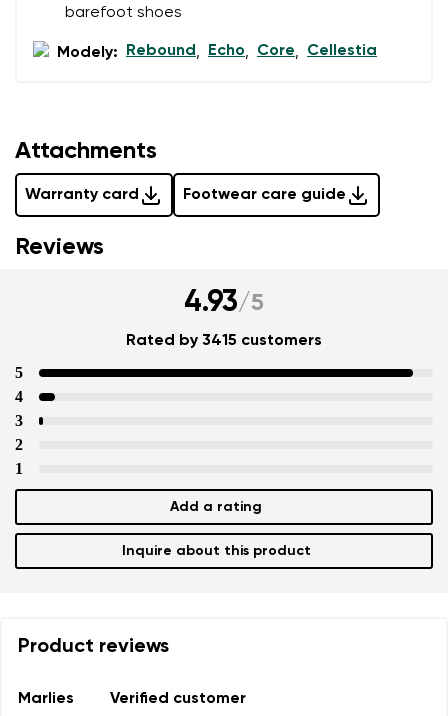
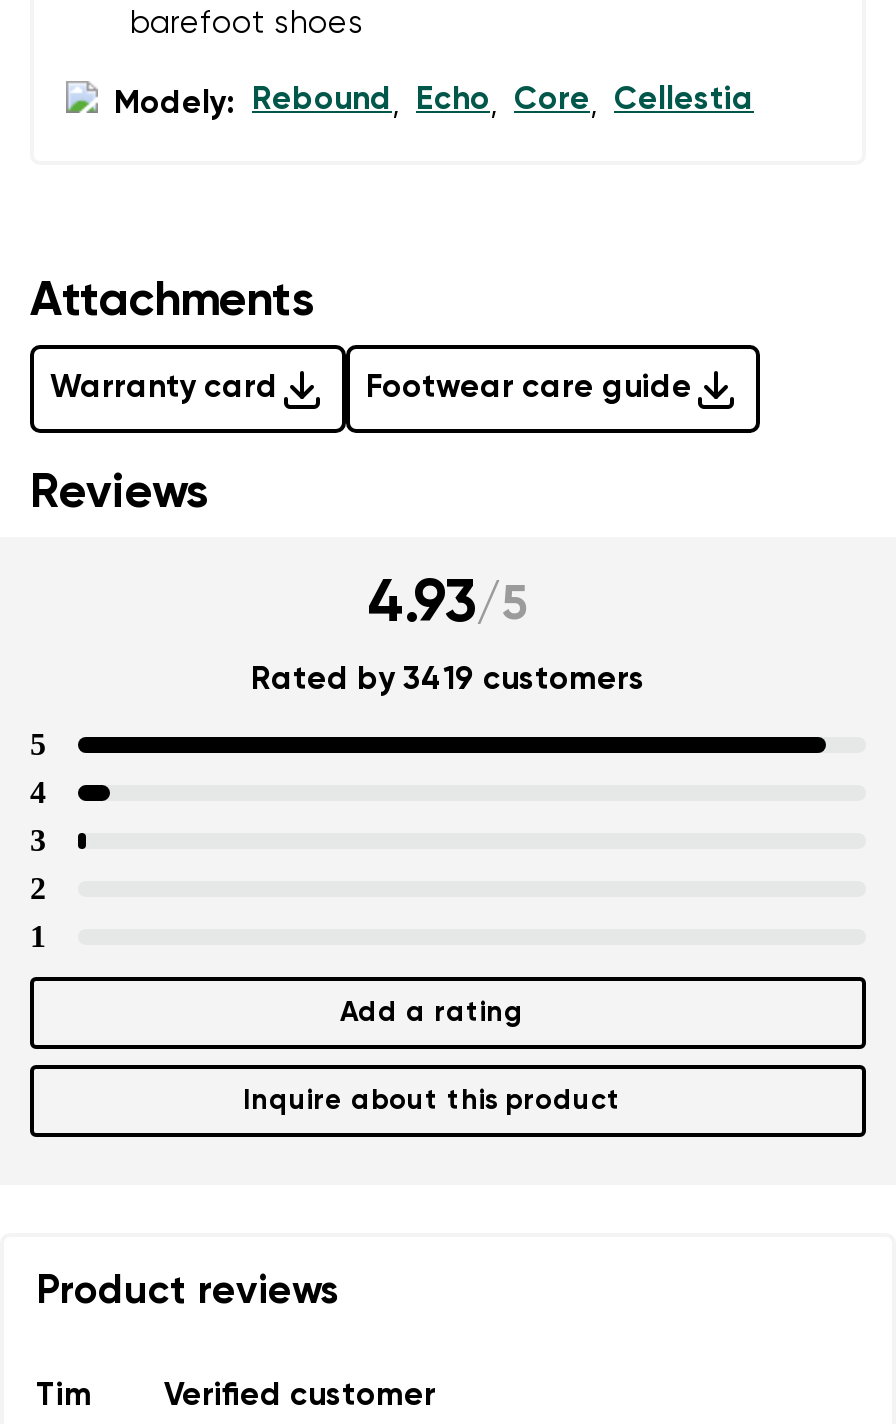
- Rated by 3415 customers
+ Rated by 3419 customers

- Marlies
+ Tim
